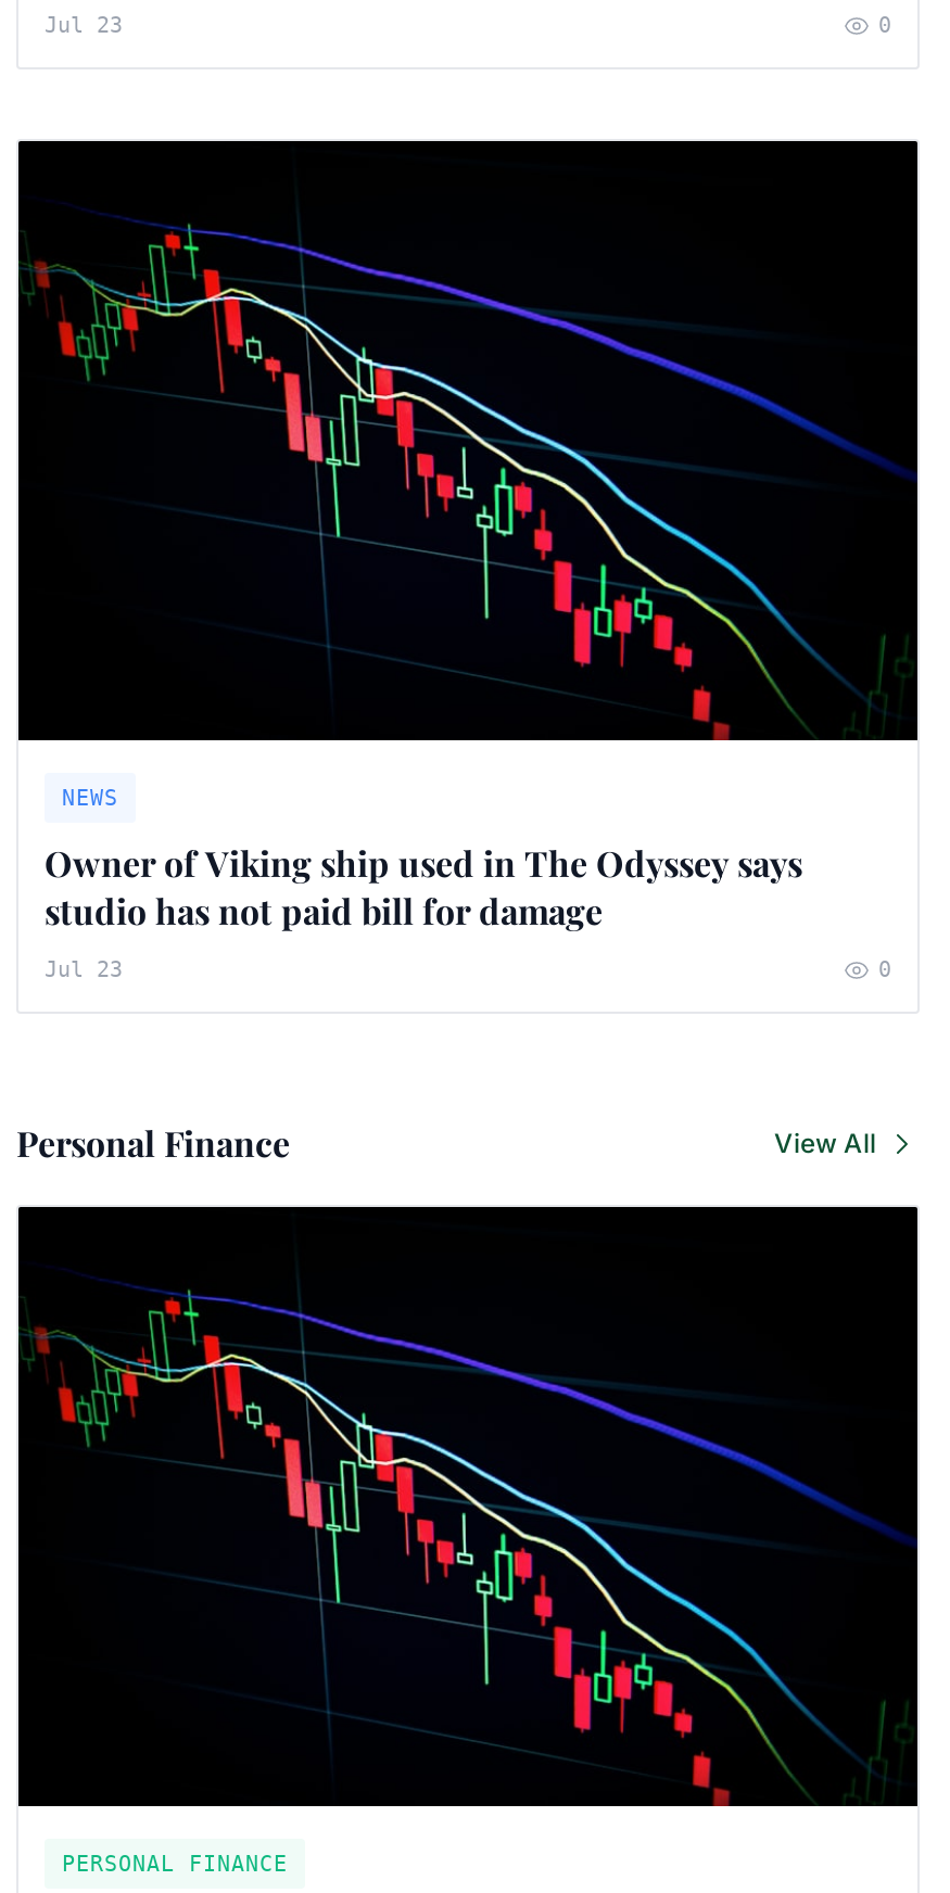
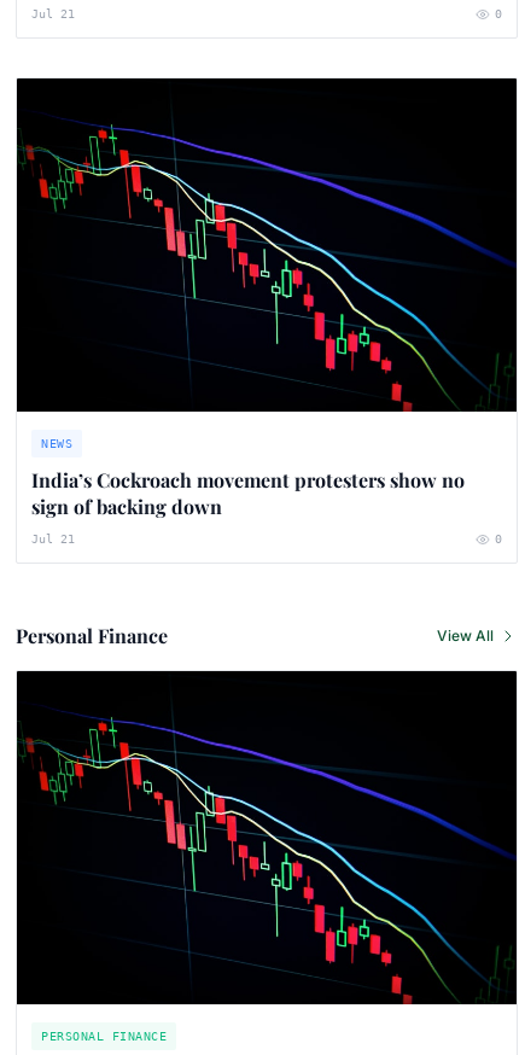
- Jul 23
+ Jul 21

- Owner of Viking ship used in The Odyssey says
- studio has not paid bill for damage
+ India’s Cockroach movement protesters show no
+ sign of backing down

- Jul 23
+ Jul 21
